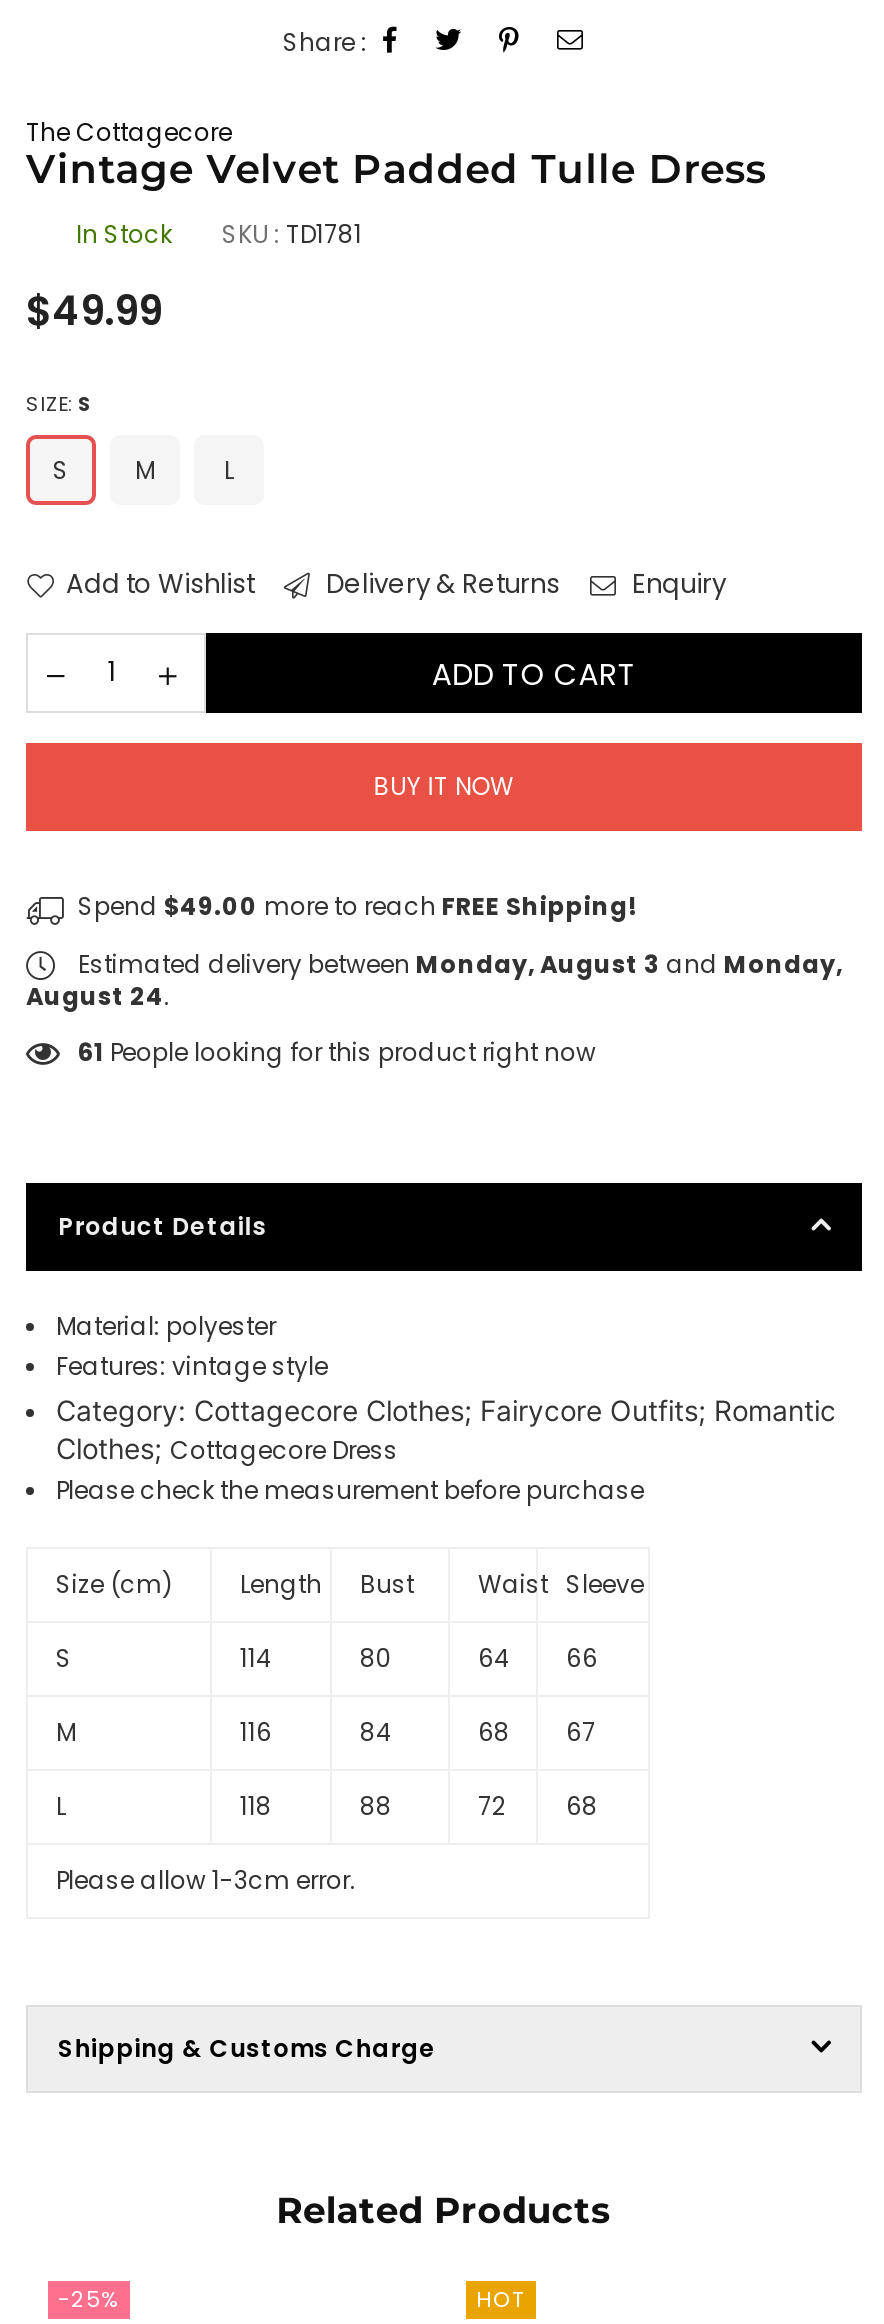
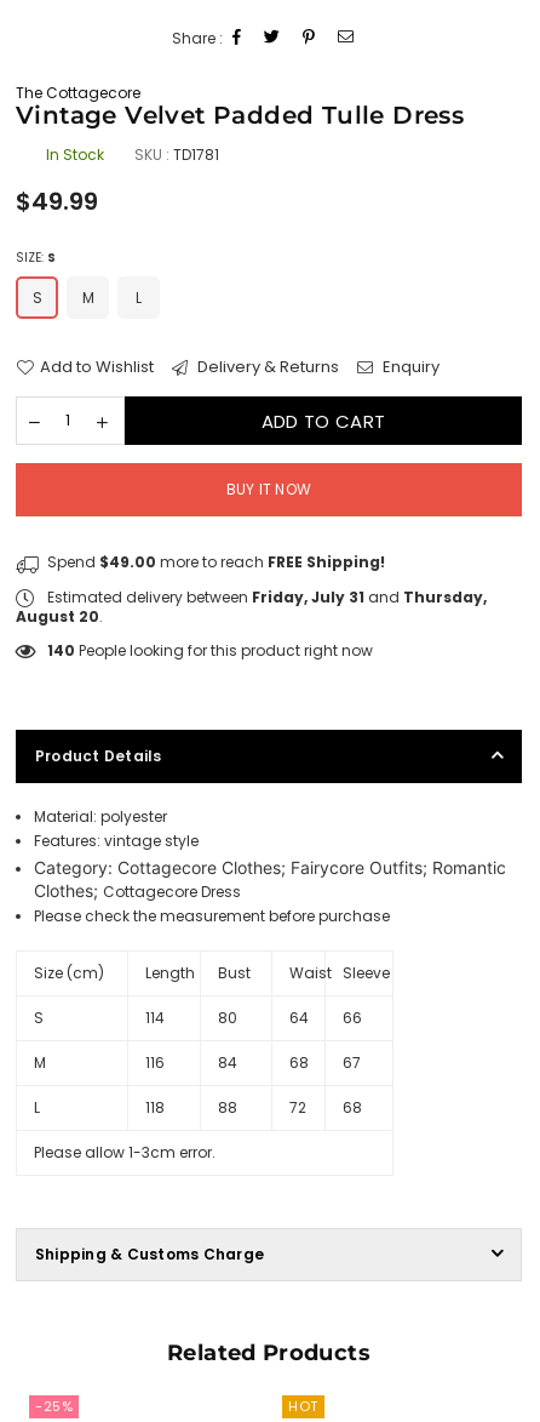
- Estimated delivery between Monday, August 3 and Monday,
+ Estimated delivery between Friday, July 31 and Thursday,

- August 24.
+ August 20.

- 61 People looking for this product right now
+ 140 People looking for this product right now
